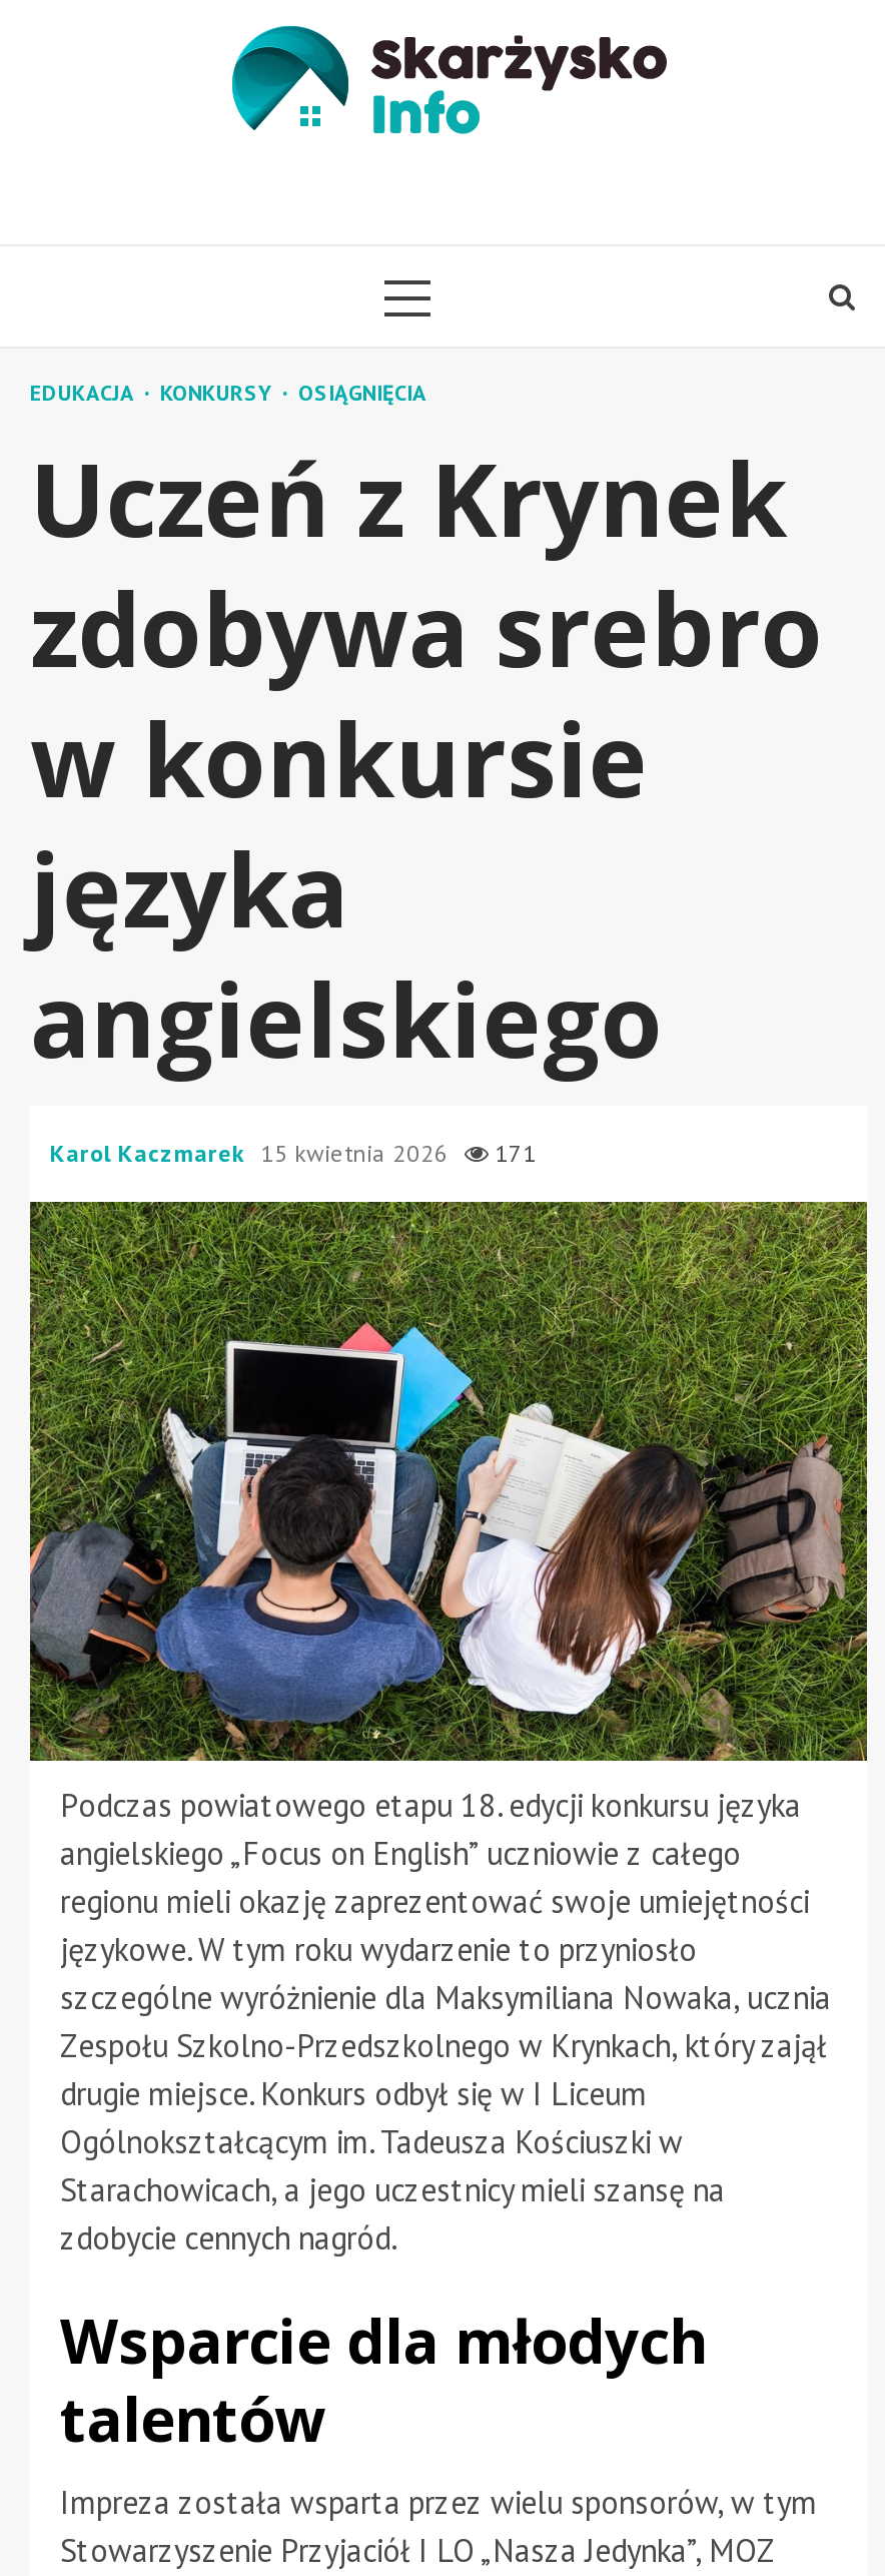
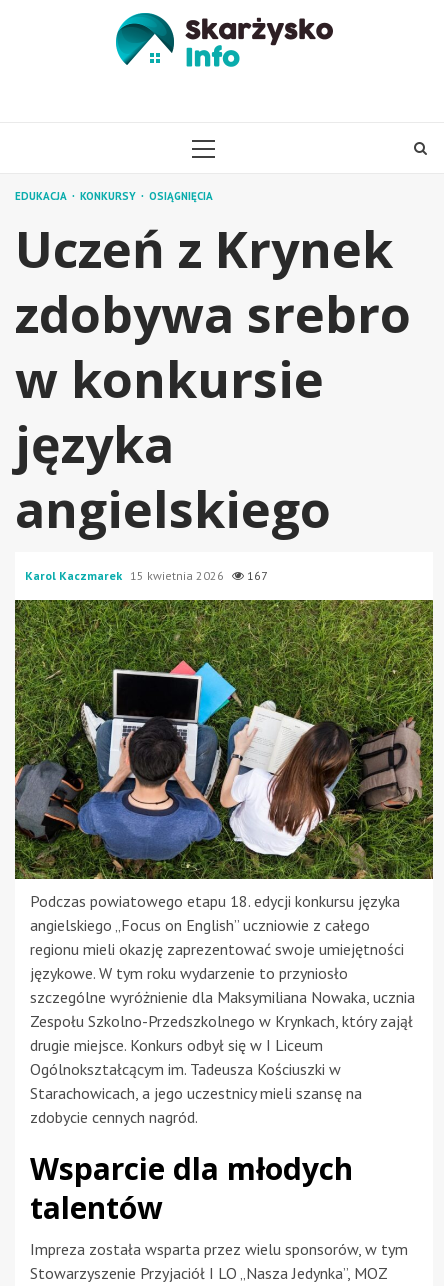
- Karol Kaczmarek 15 kwietnia 2026 171
+ Karol Kaczmarek 15 kwietnia 2026 167
